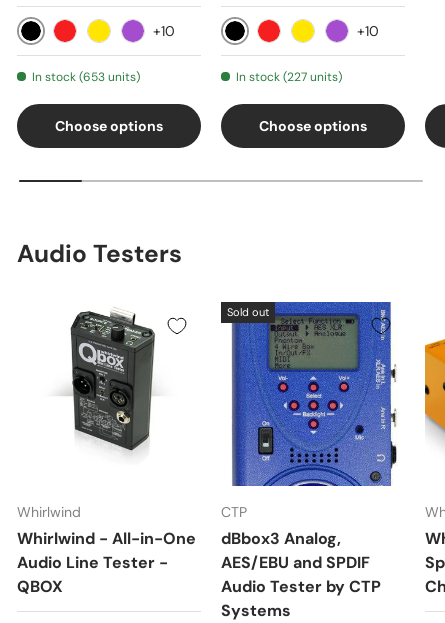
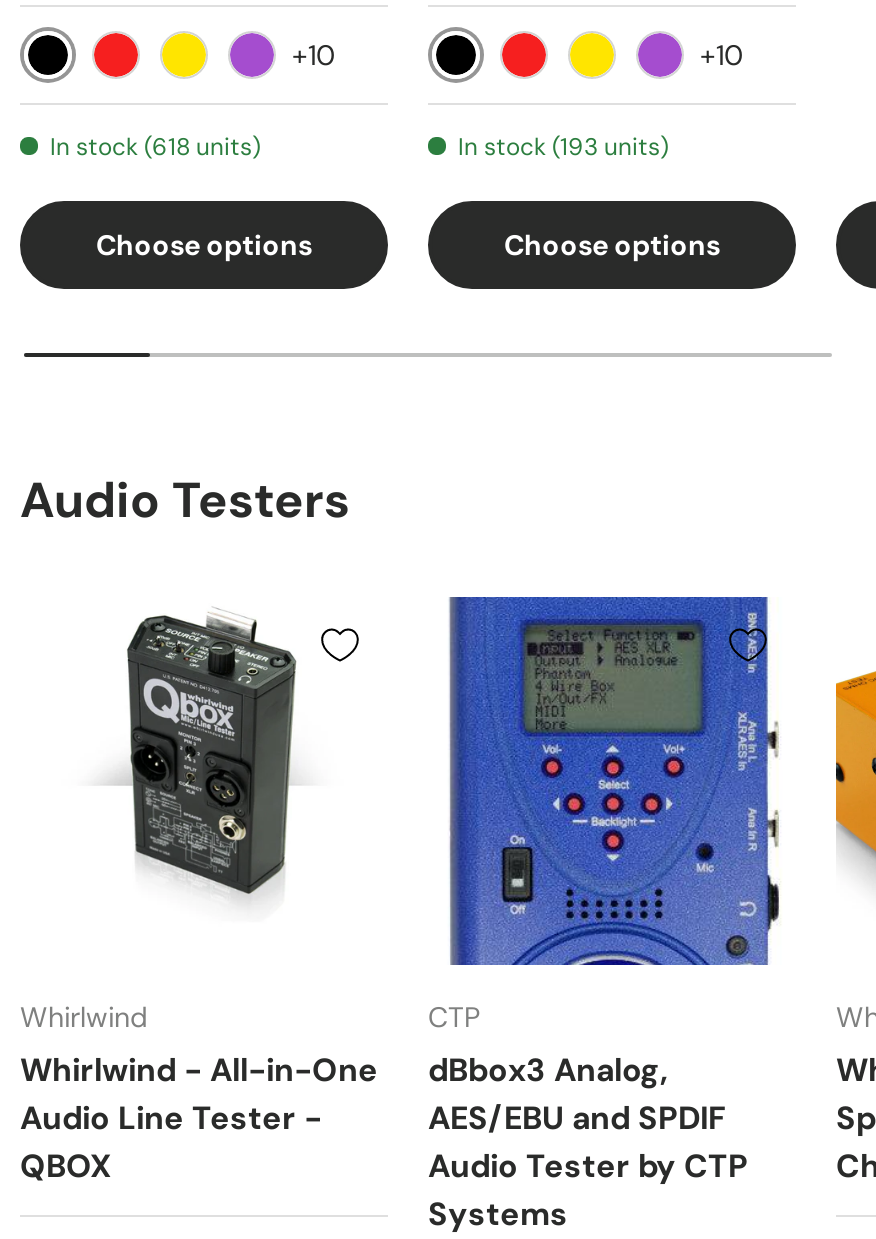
- In stock (653 units)
+ In stock (618 units)

- In stock (227 units)
+ In stock (193 units)

- Sold out
